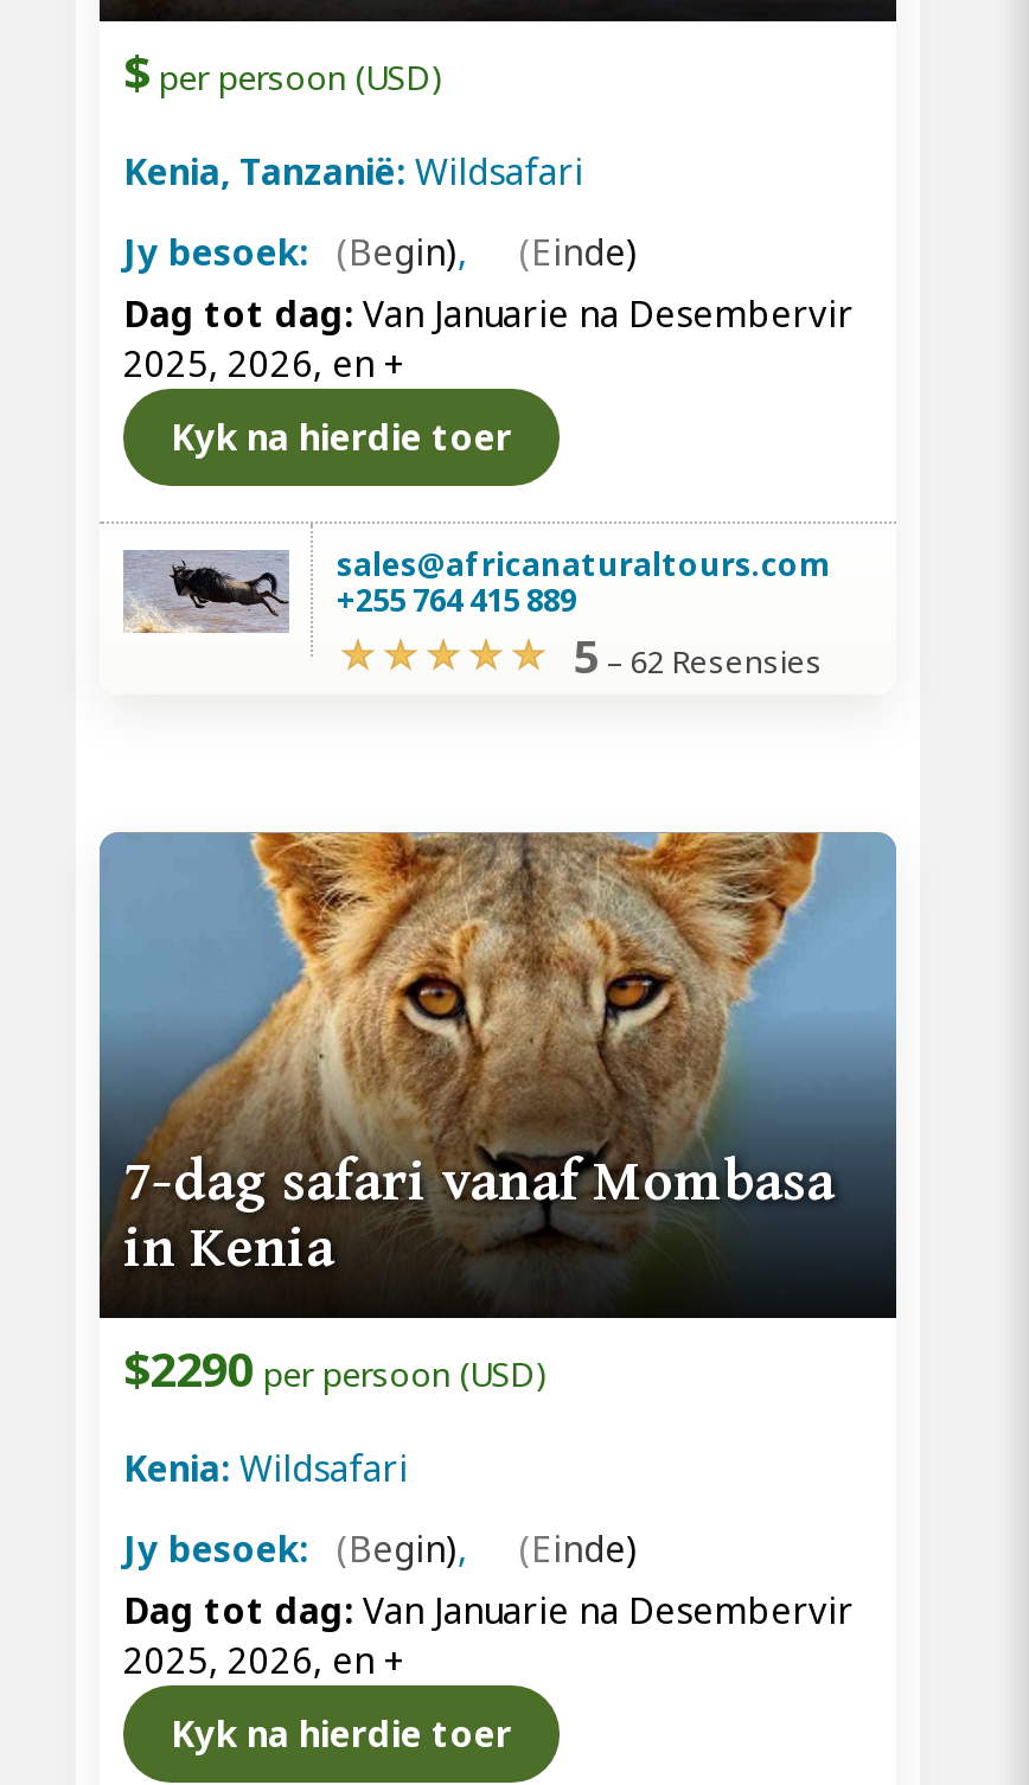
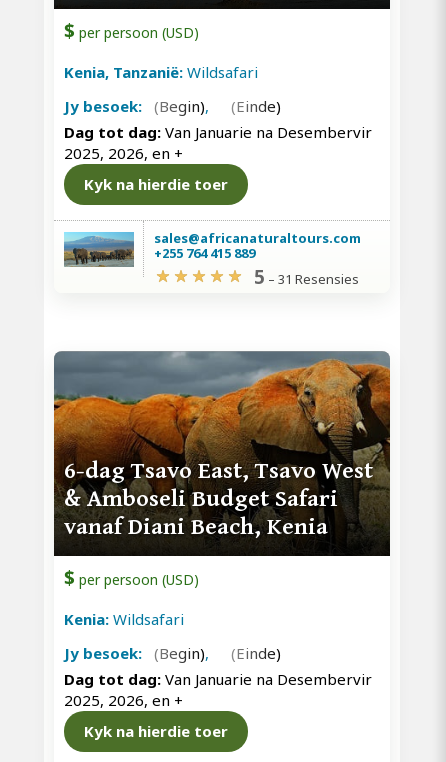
- [image]
+ [image]

- 5–62 Resensies
+ 5–31 Resensies

- [image]
- 7-dag safari vanaf Mombasa
- in Kenia
+ [image]
+ 6-dag Tsavo East, Tsavo West
+ & Amboseli Budget Safari
+ vanaf Diani Beach, Kenia

- $2290 per persoon (USD)
+ $per persoon (USD)
